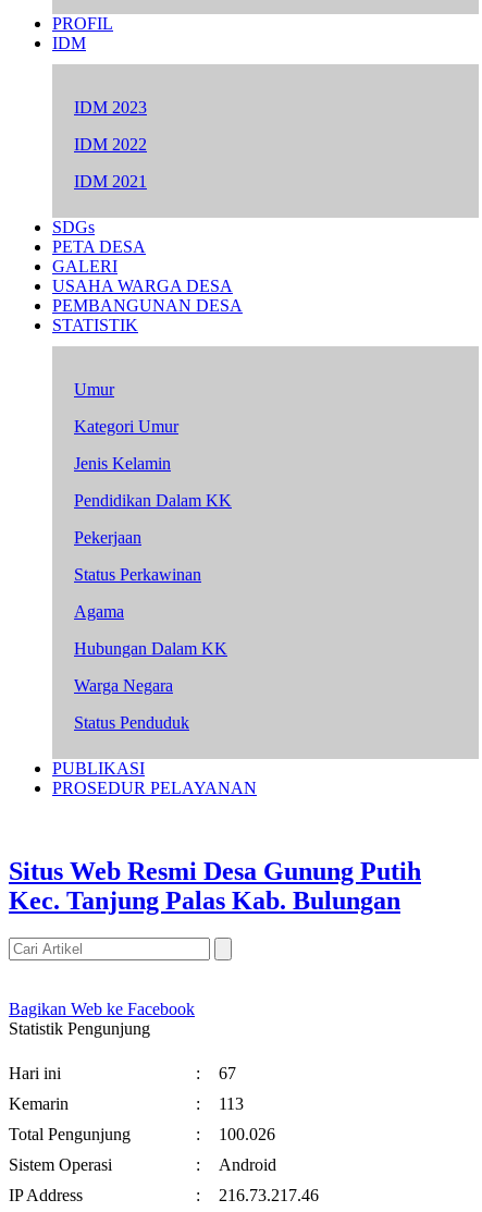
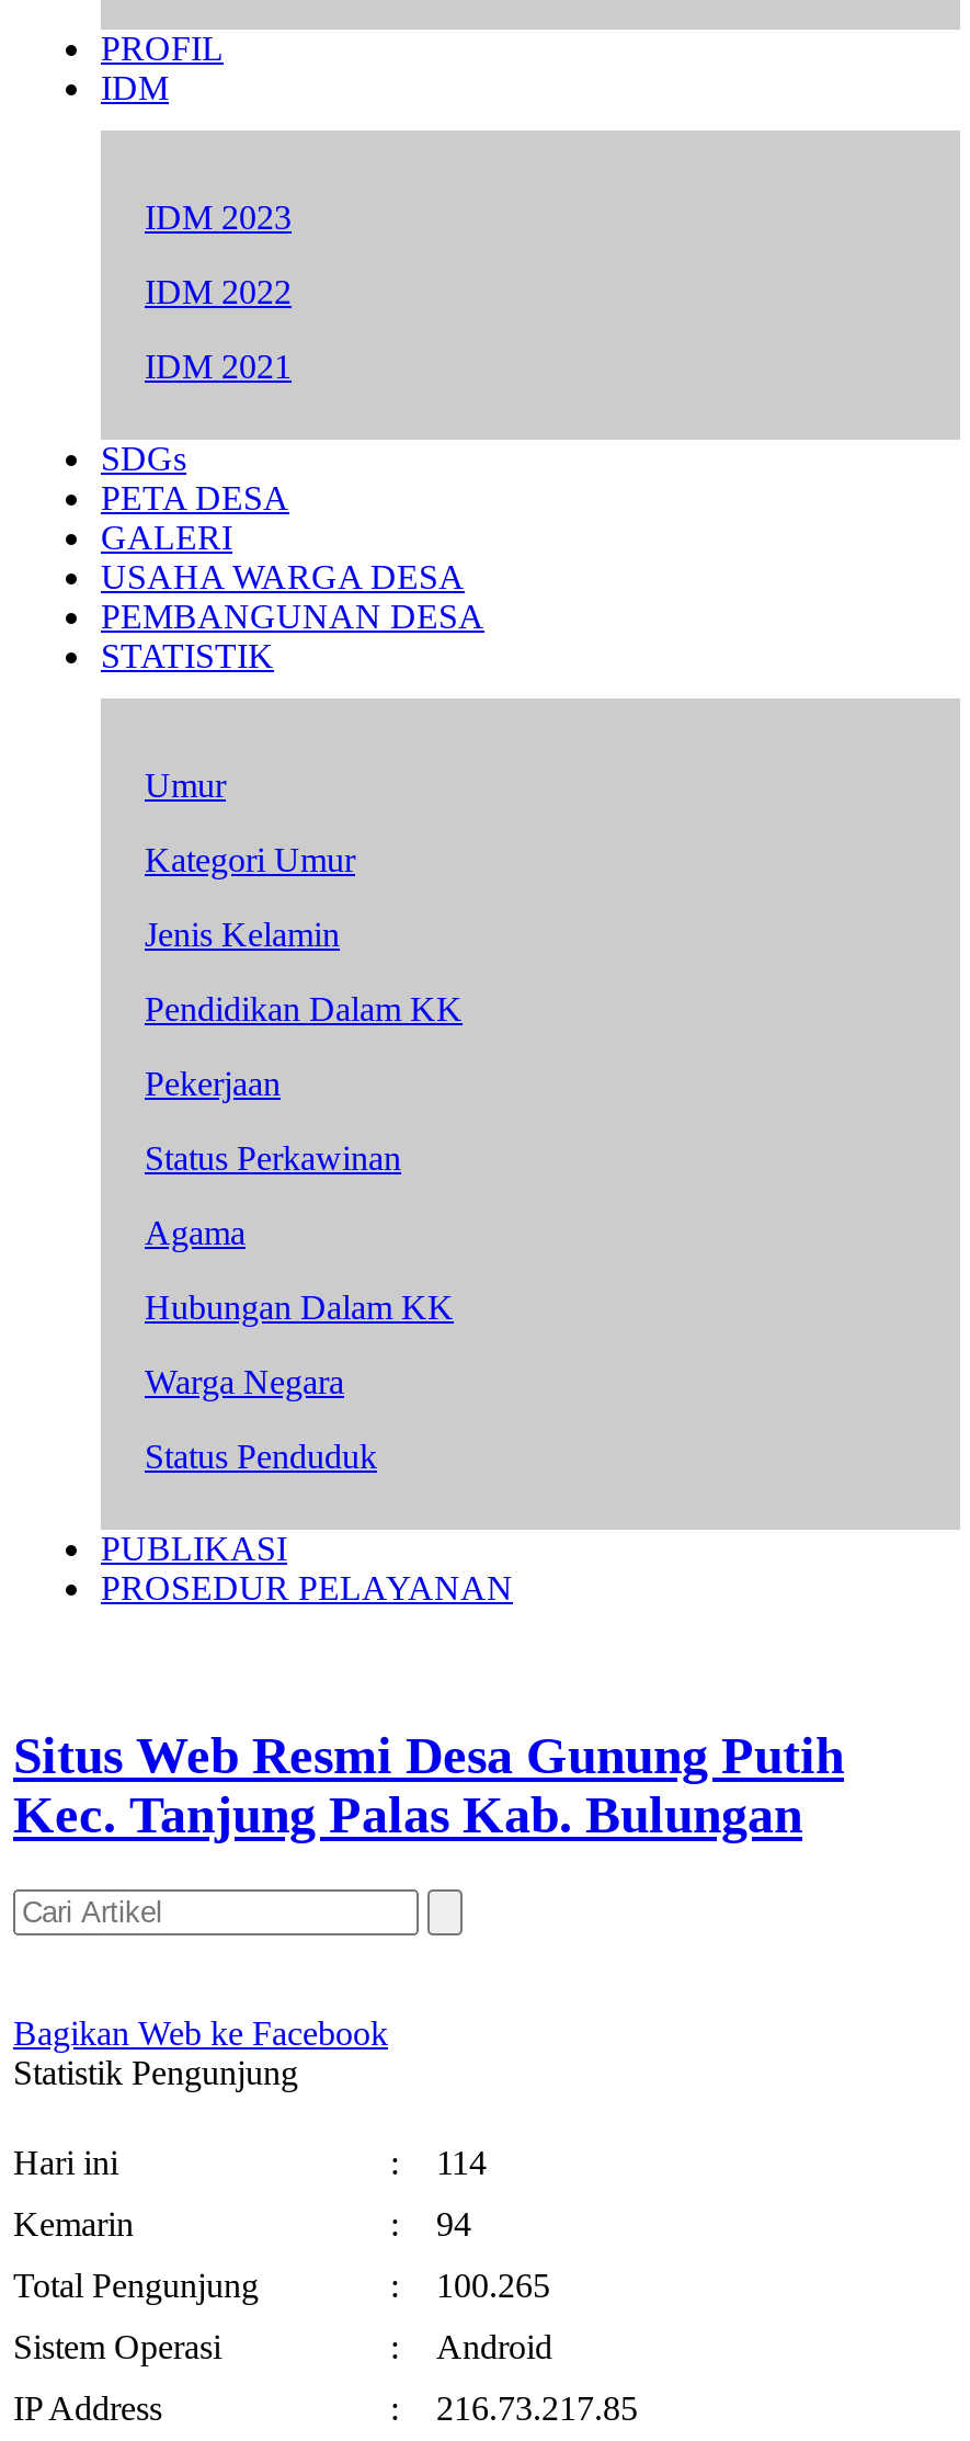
- 67
+ 114

- 113
+ 94

- 100.026
+ 100.265

- 216.73.217.46
+ 216.73.217.85
